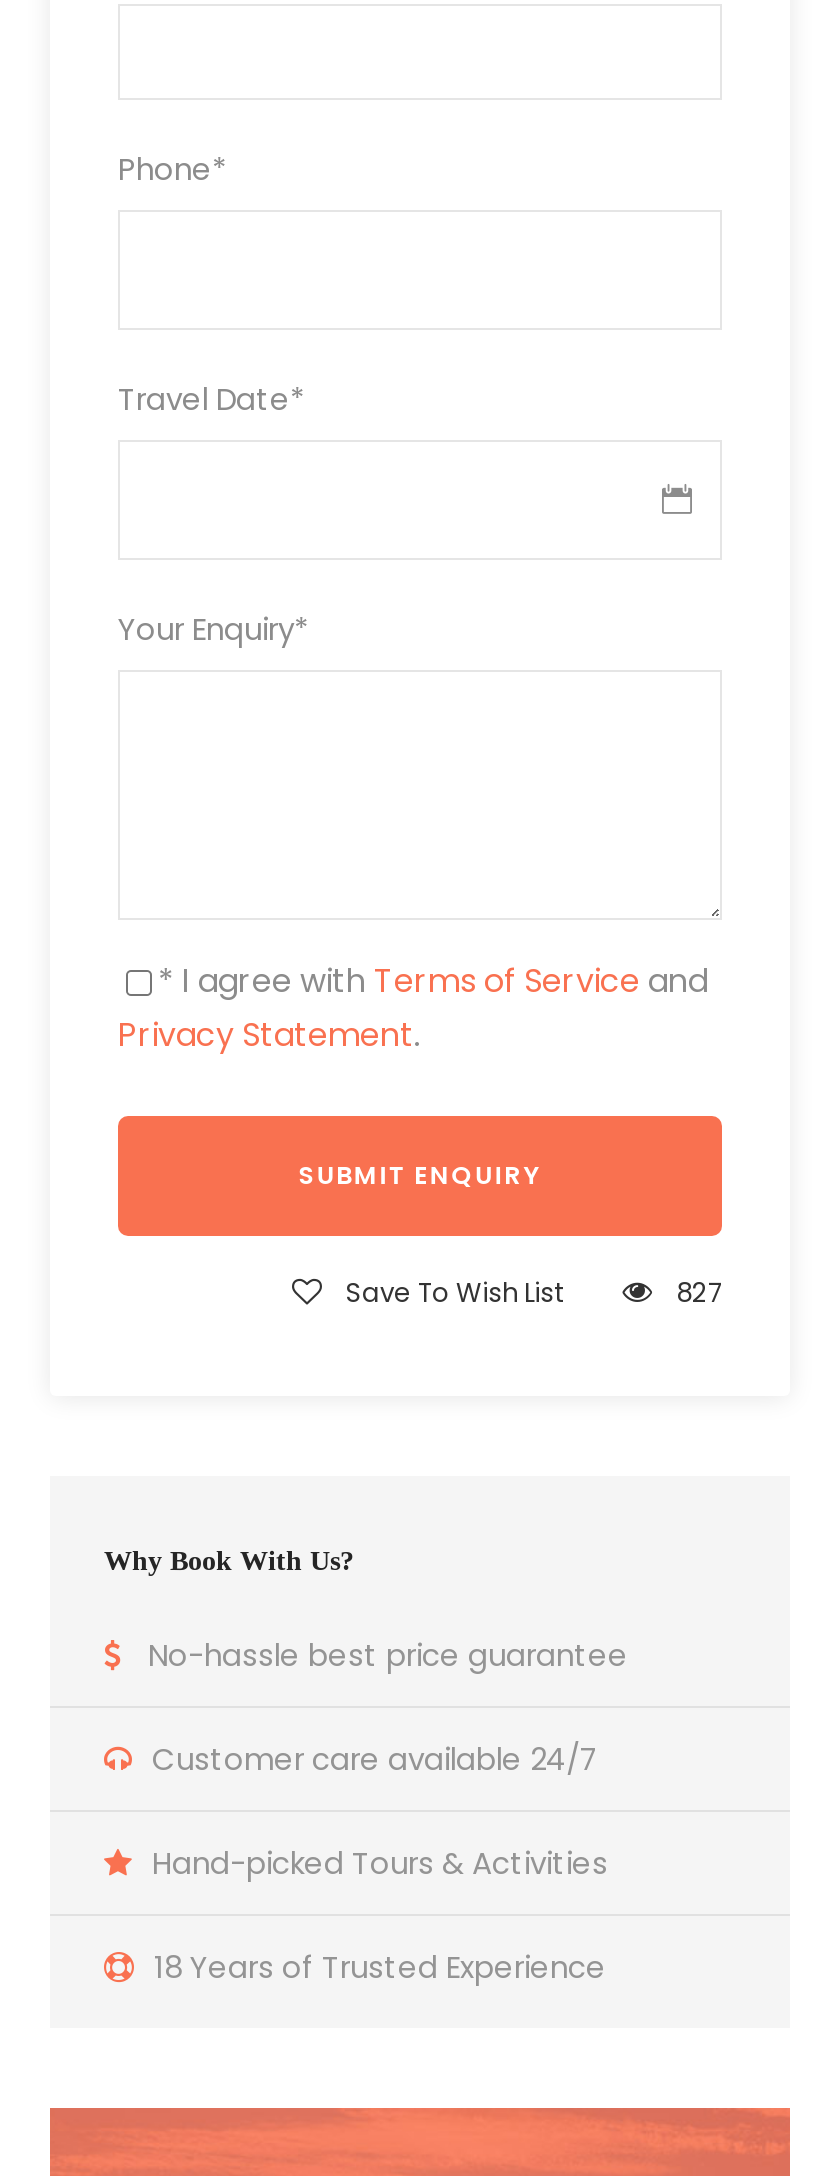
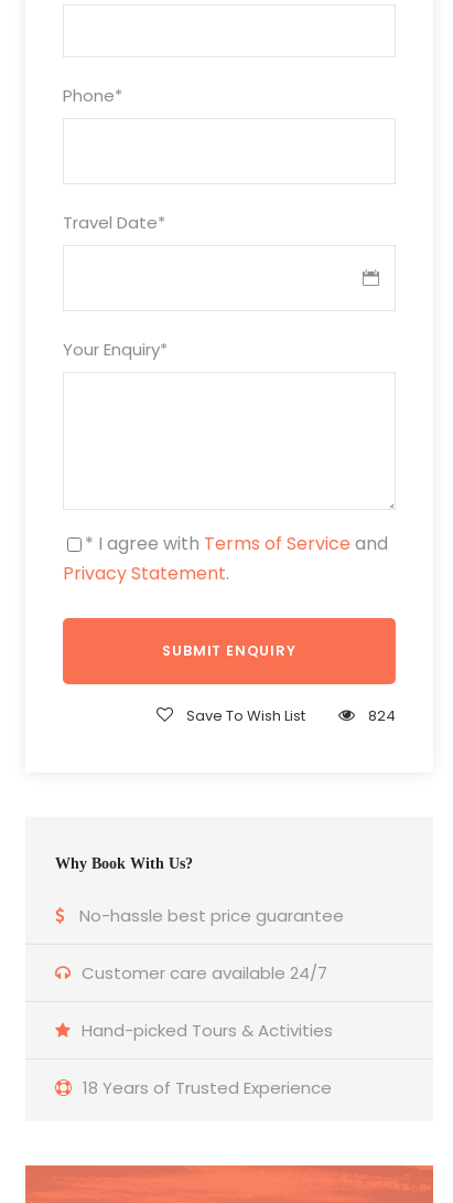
- 827
+ 824
